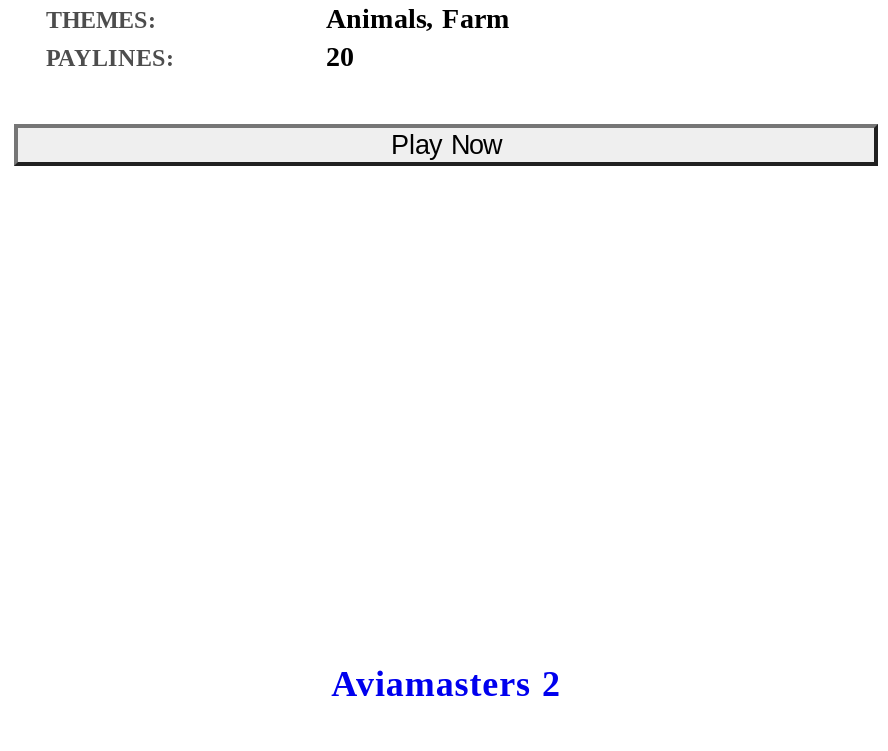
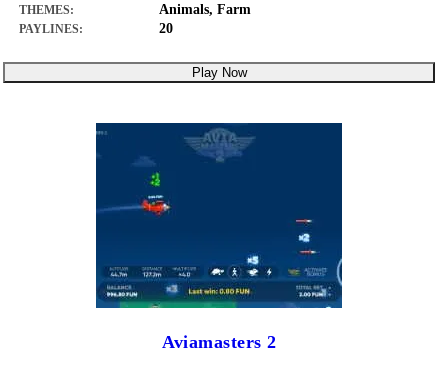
+ [image]
